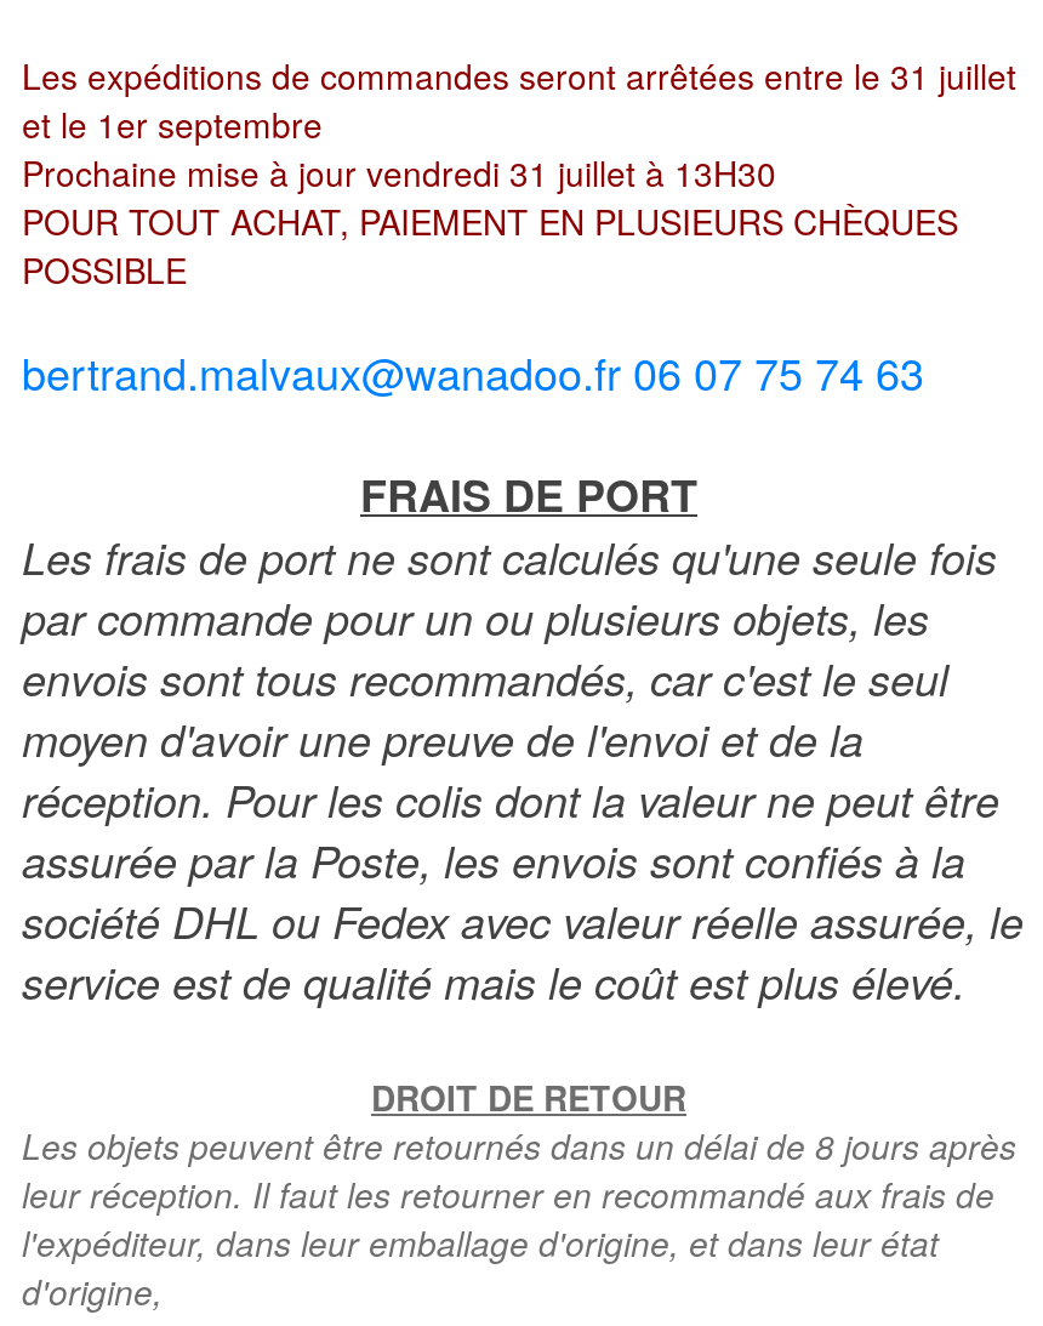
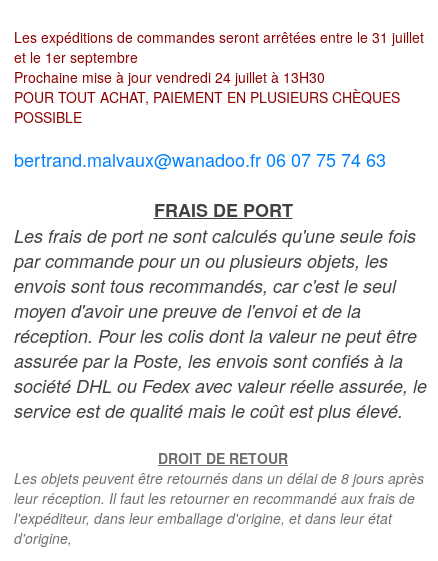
- Prochaine mise à jour vendredi 31 juillet à 13H30
+ Prochaine mise à jour vendredi 24 juillet à 13H30
